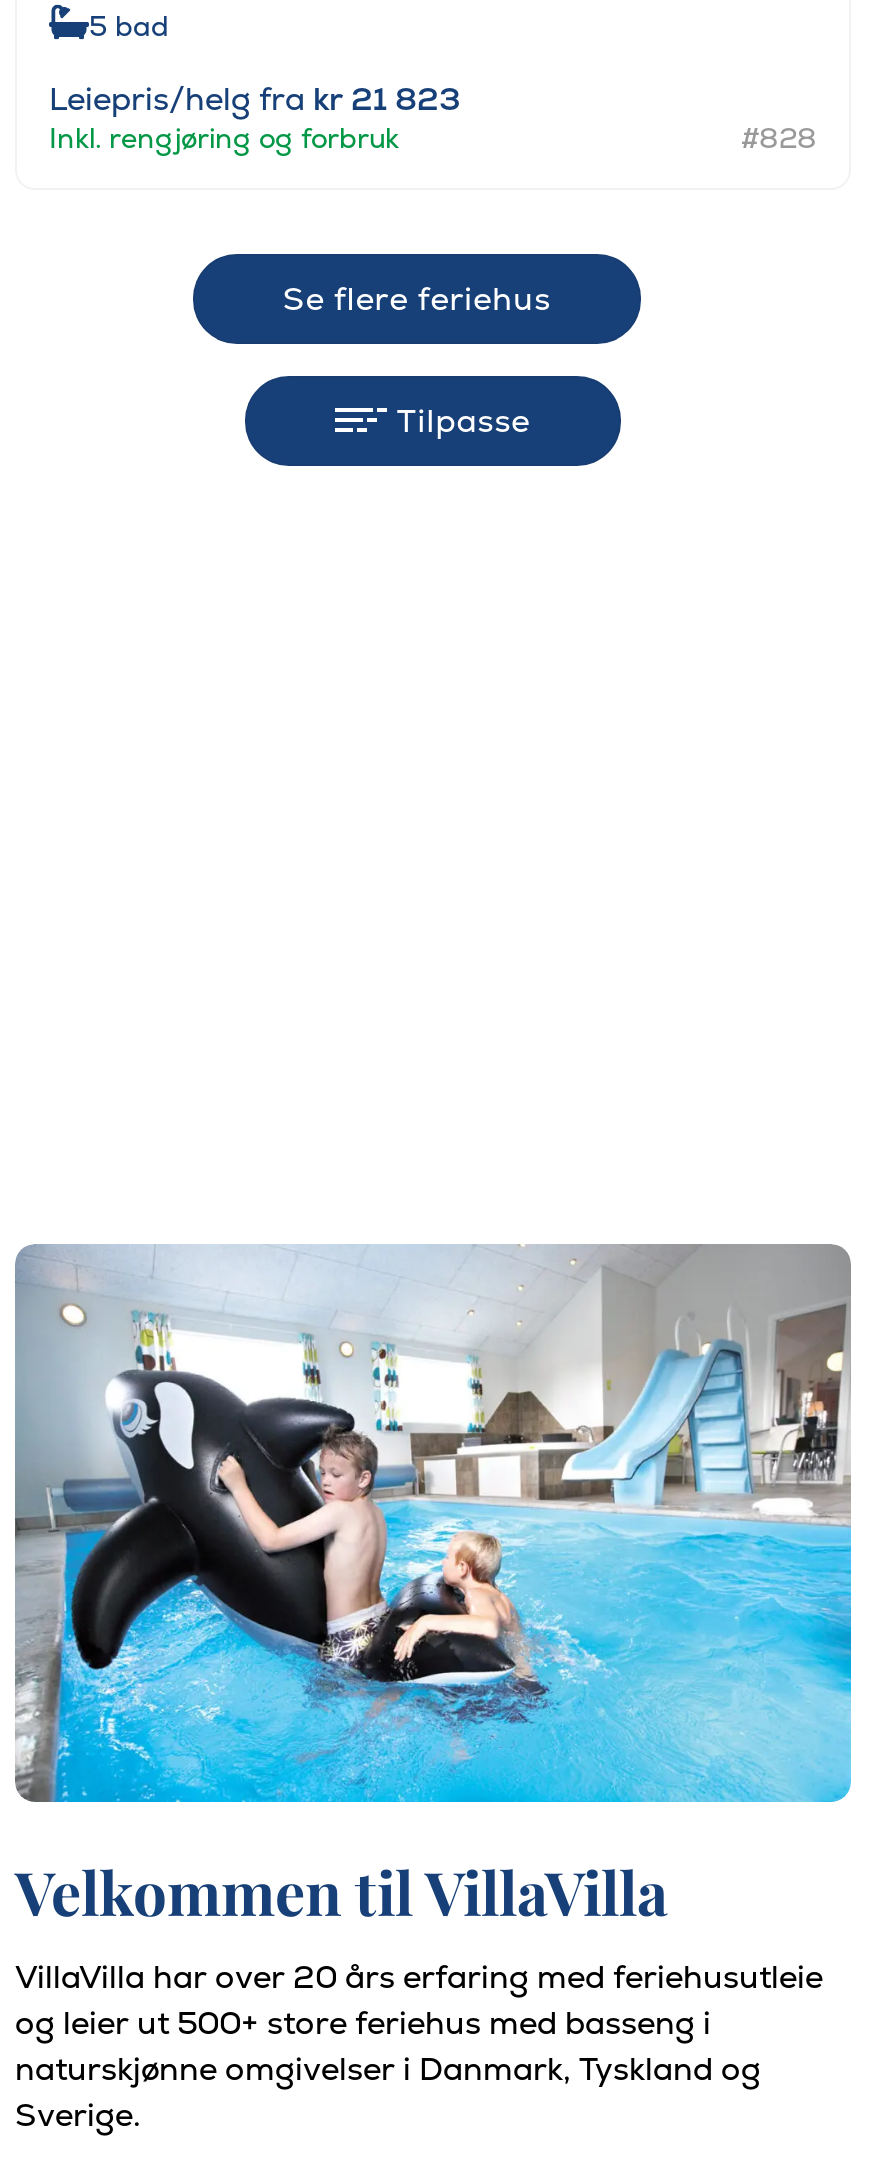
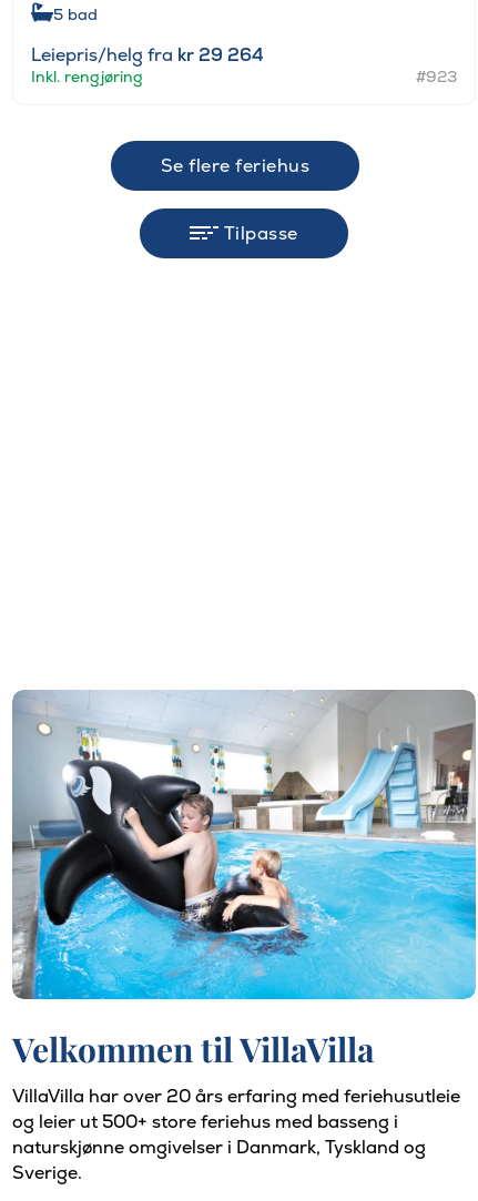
- Leiepris/helg fra kr 21 823
- Inkl. rengjøring og forbruk
- #828
+ Leiepris/helg fra kr 29 264
+ Inkl. rengjøring
+ #923
